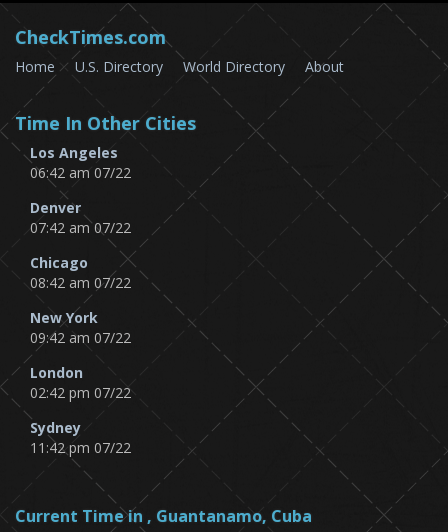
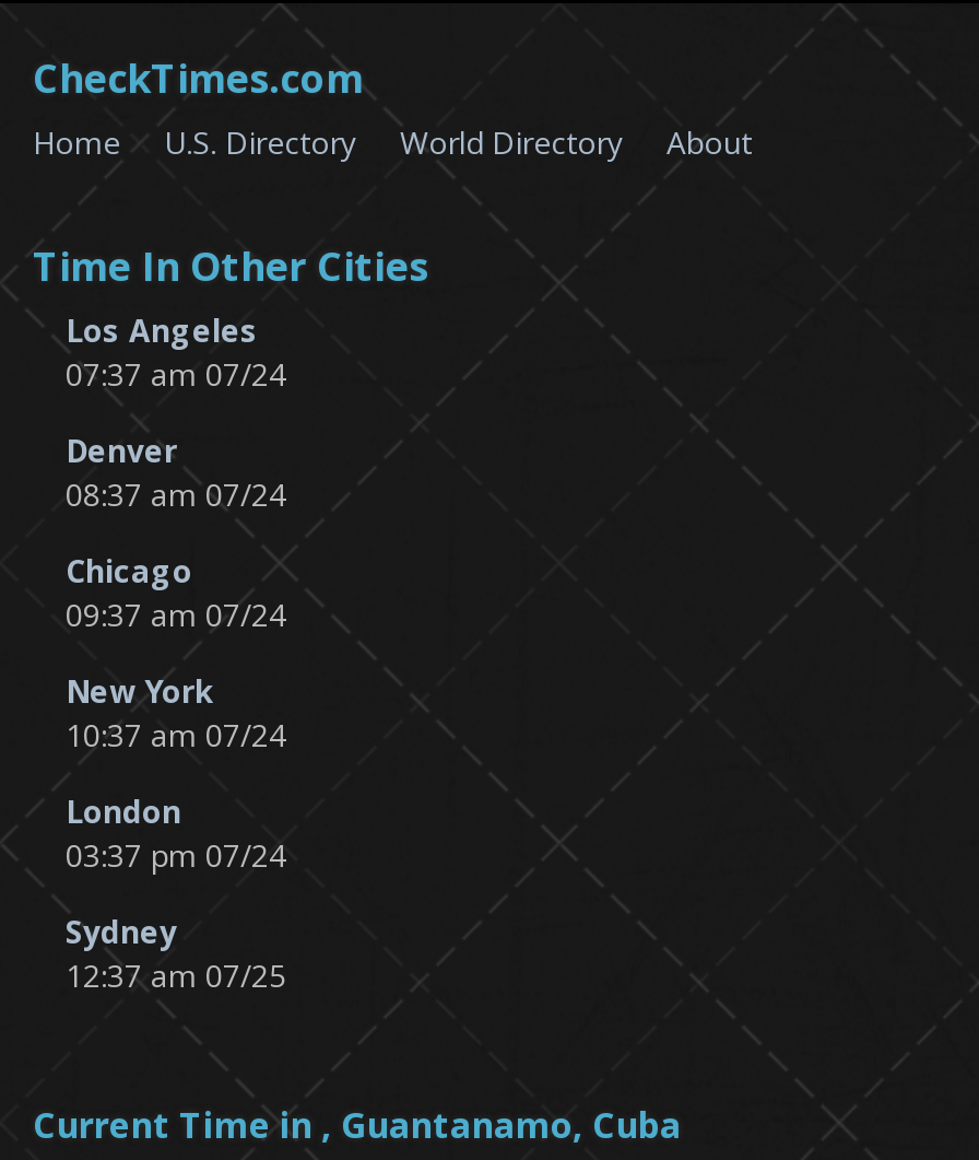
- 06:42 am 07/22
+ 07:37 am 07/24

- 07:42 am 07/22
+ 08:37 am 07/24

- 08:42 am 07/22
+ 09:37 am 07/24

- 09:42 am 07/22
+ 10:37 am 07/24

- 02:42 pm 07/22
+ 03:37 pm 07/24

- 11:42 pm 07/22
+ 12:37 am 07/25
